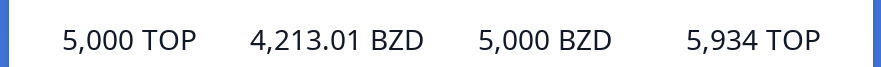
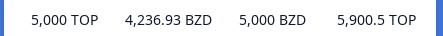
- 4,213.01 BZD
+ 4,236.93 BZD

- 5,934 TOP
+ 5,900.5 TOP
